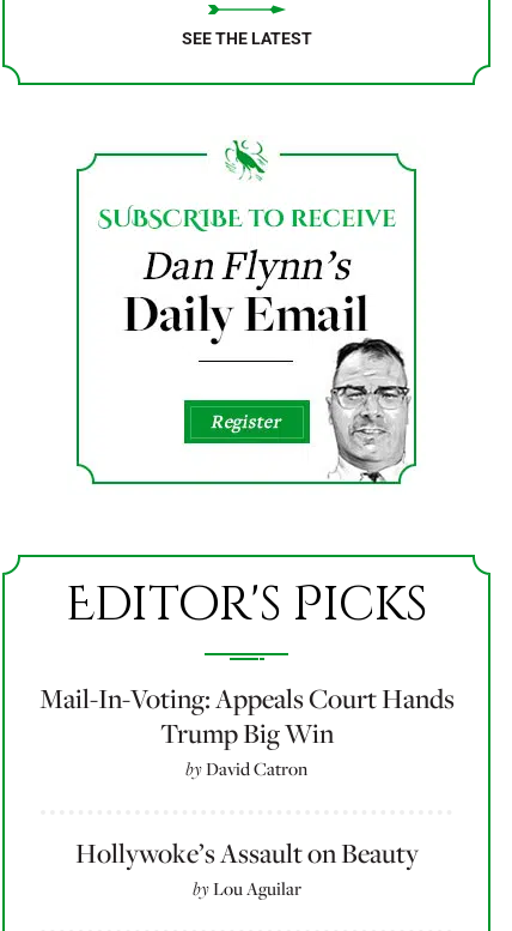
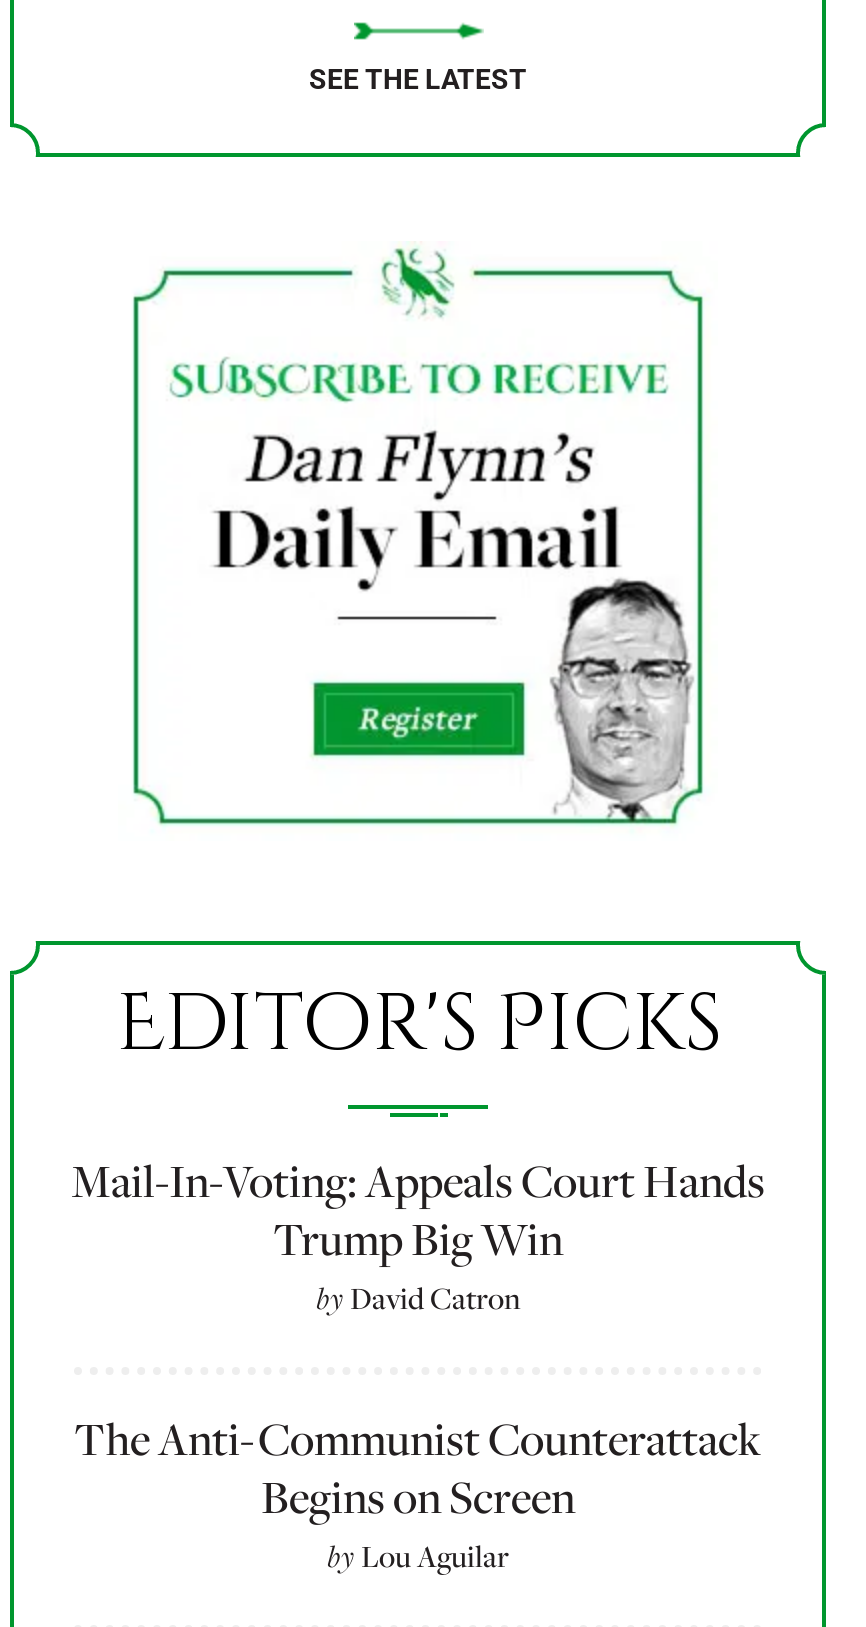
- Hollywoke’s Assault on Beauty
+ The Anti-Communist Counterattack
+ Begins on Screen
